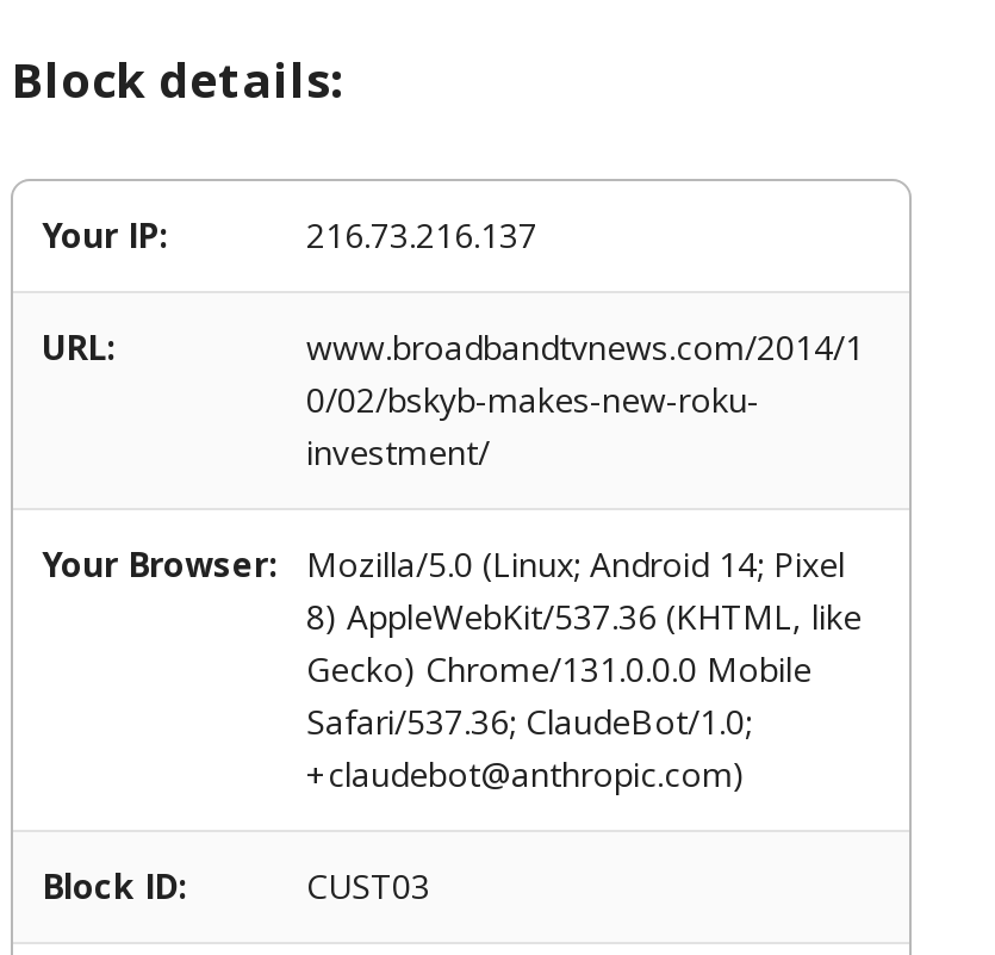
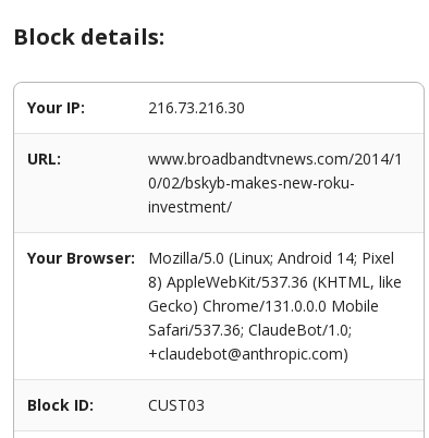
- 216.73.216.137
+ 216.73.216.30
